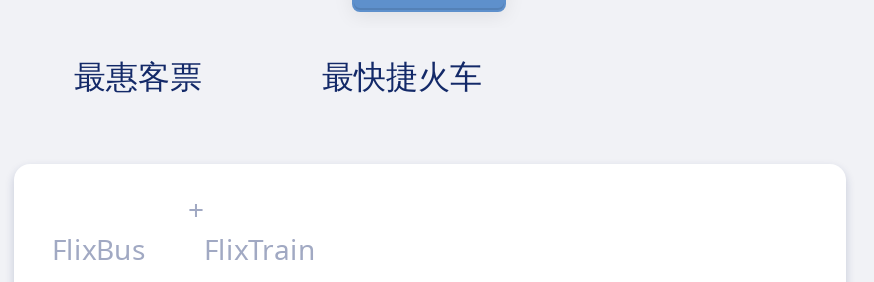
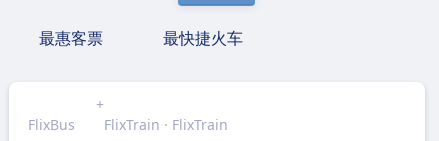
- FlixTrain
+ FlixTrain · FlixTrain
